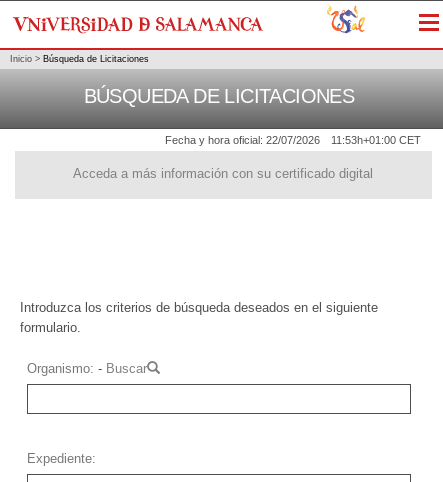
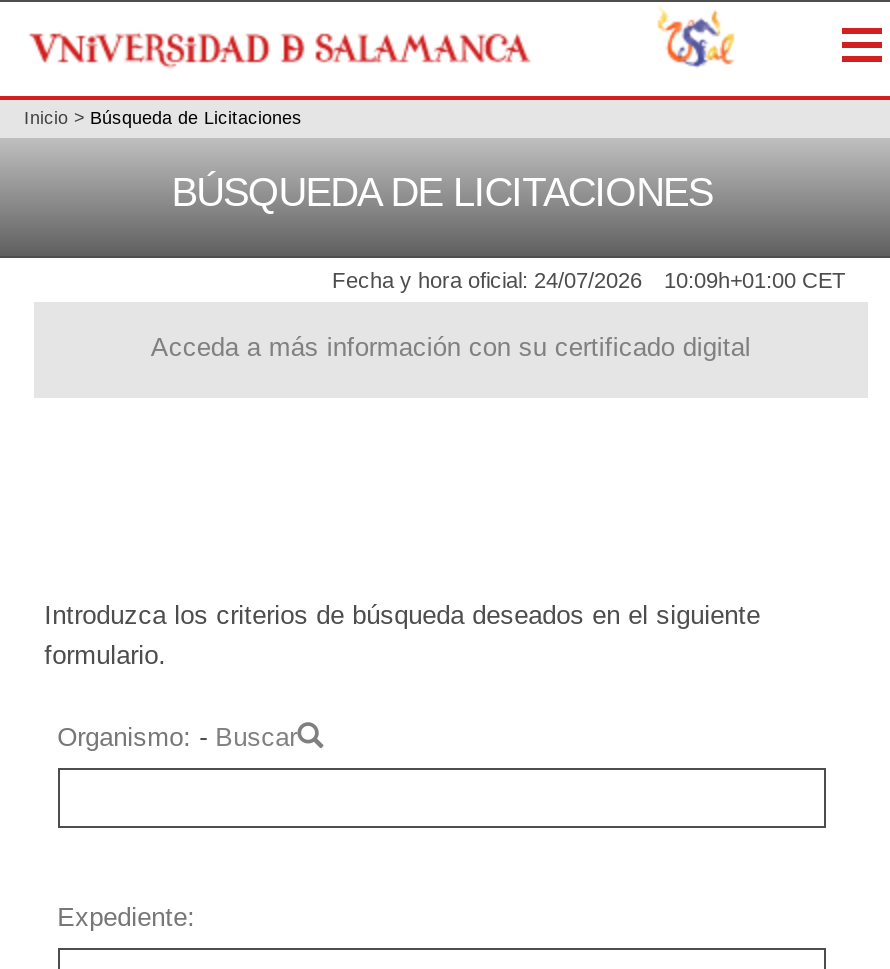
- Fecha y hora oficial: 22/07/2026
+ Fecha y hora oficial: 24/07/2026

- 11:53h+01:00 CET
+ 10:09h+01:00 CET
